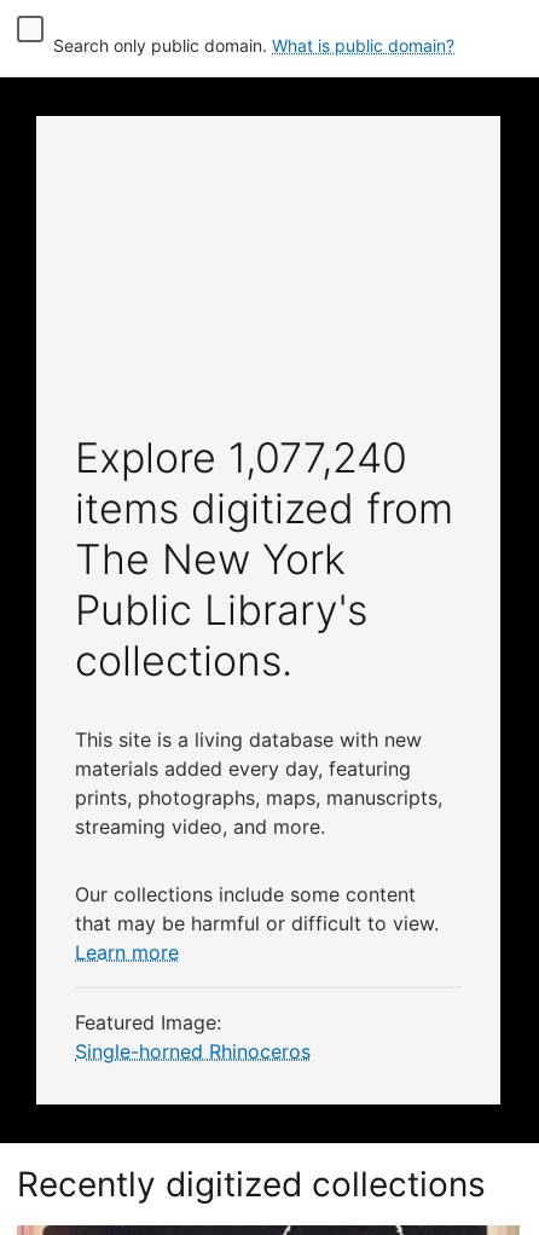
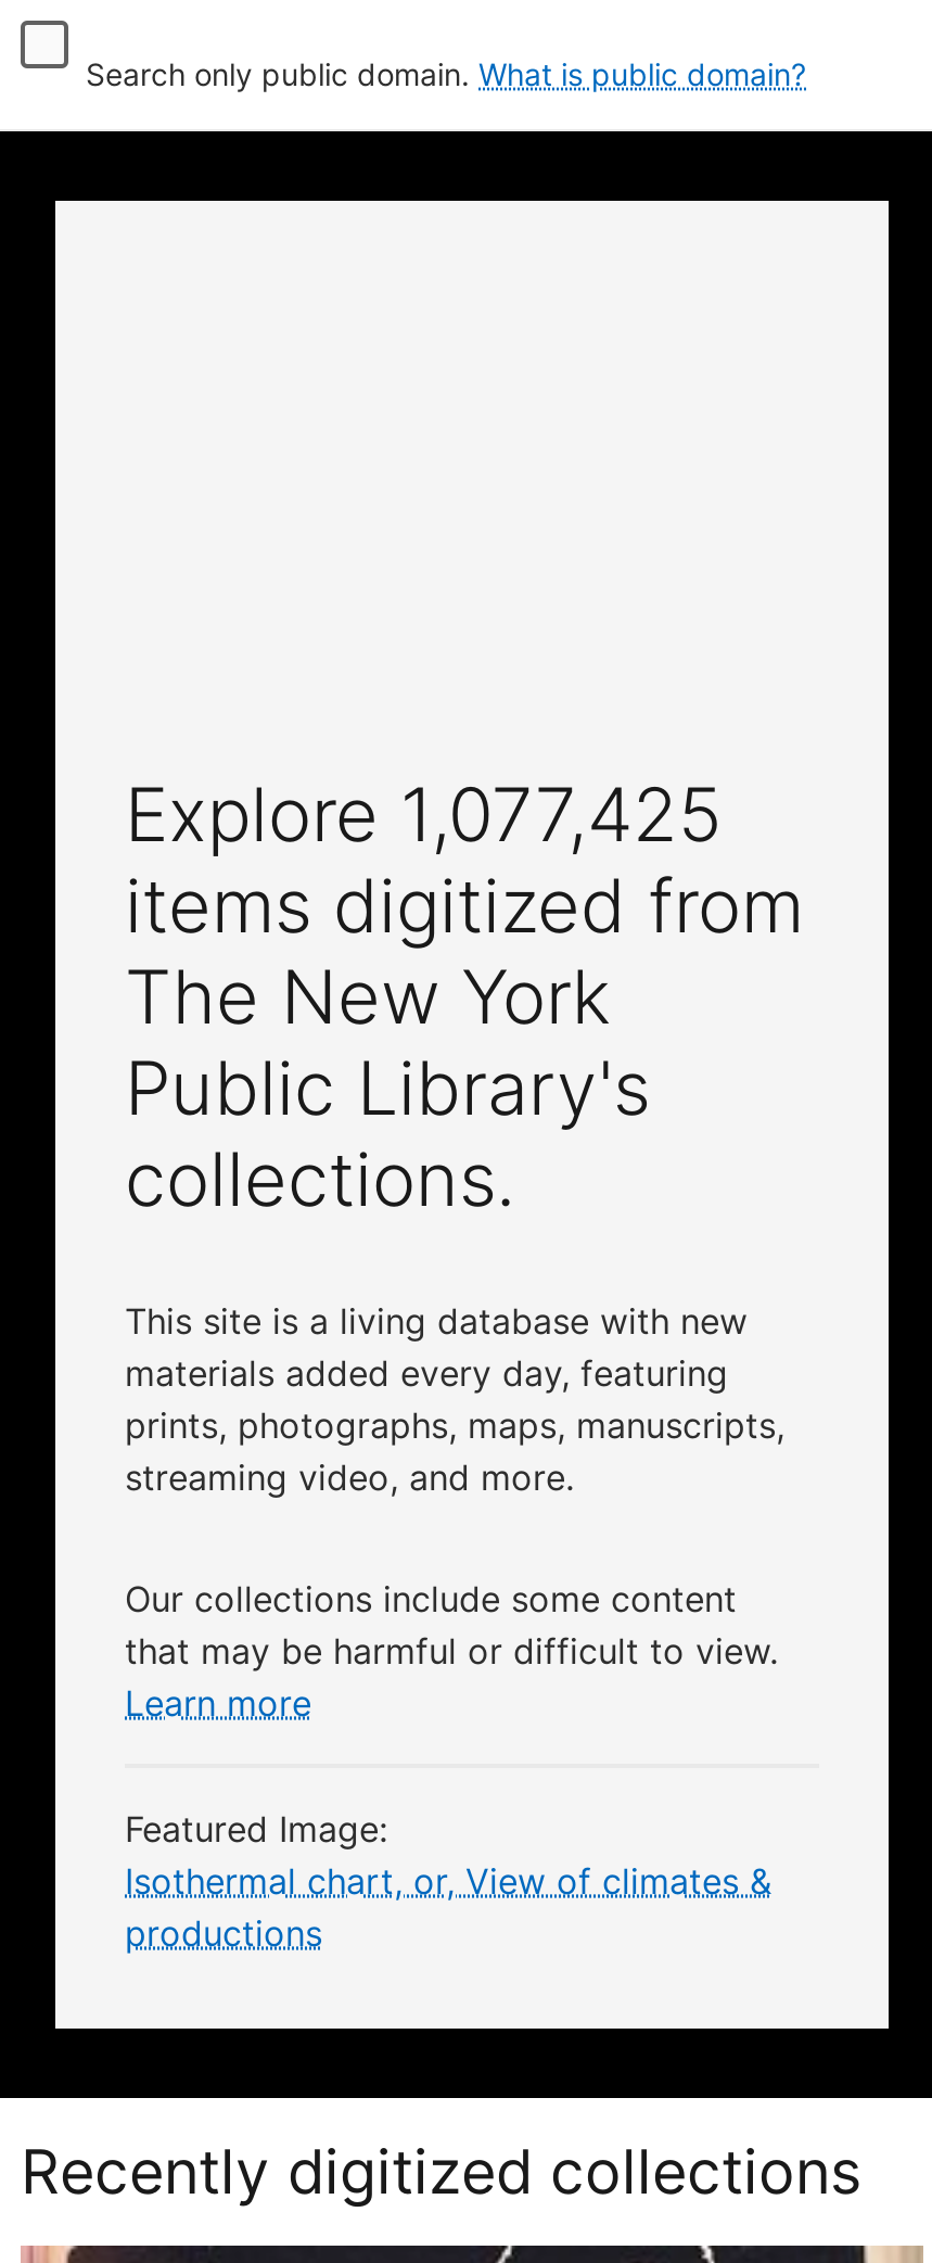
- Explore 1,077,240
+ Explore 1,077,425

- Single-horned Rhinoceros
+ Isothermal chart, or, View of climates &
+ productions
